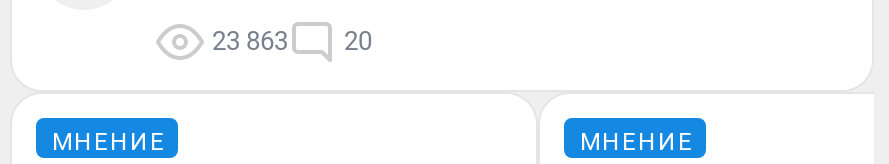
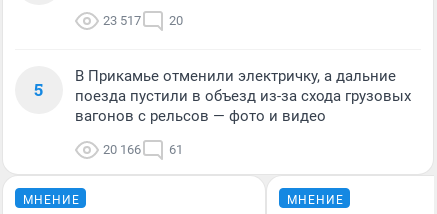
- 23 863 20
+ 23 517 20

+ 5

+ В Прикамье отменили электричку, а дальние
+ поезда пустили в объезд из-за схода грузовых
+ вагонов с рельсов — фото и видео
+ 20 166
+ 61
